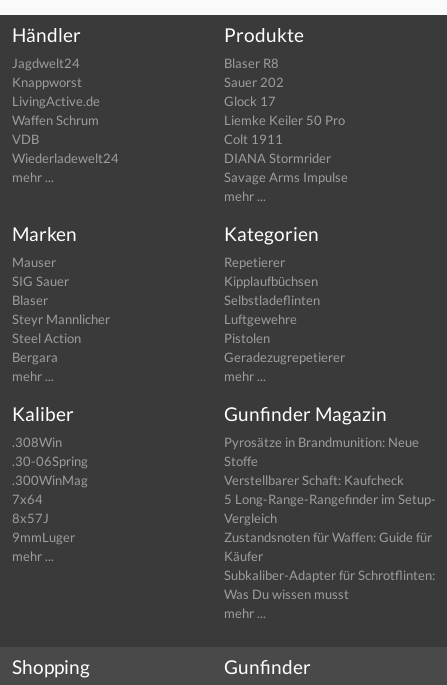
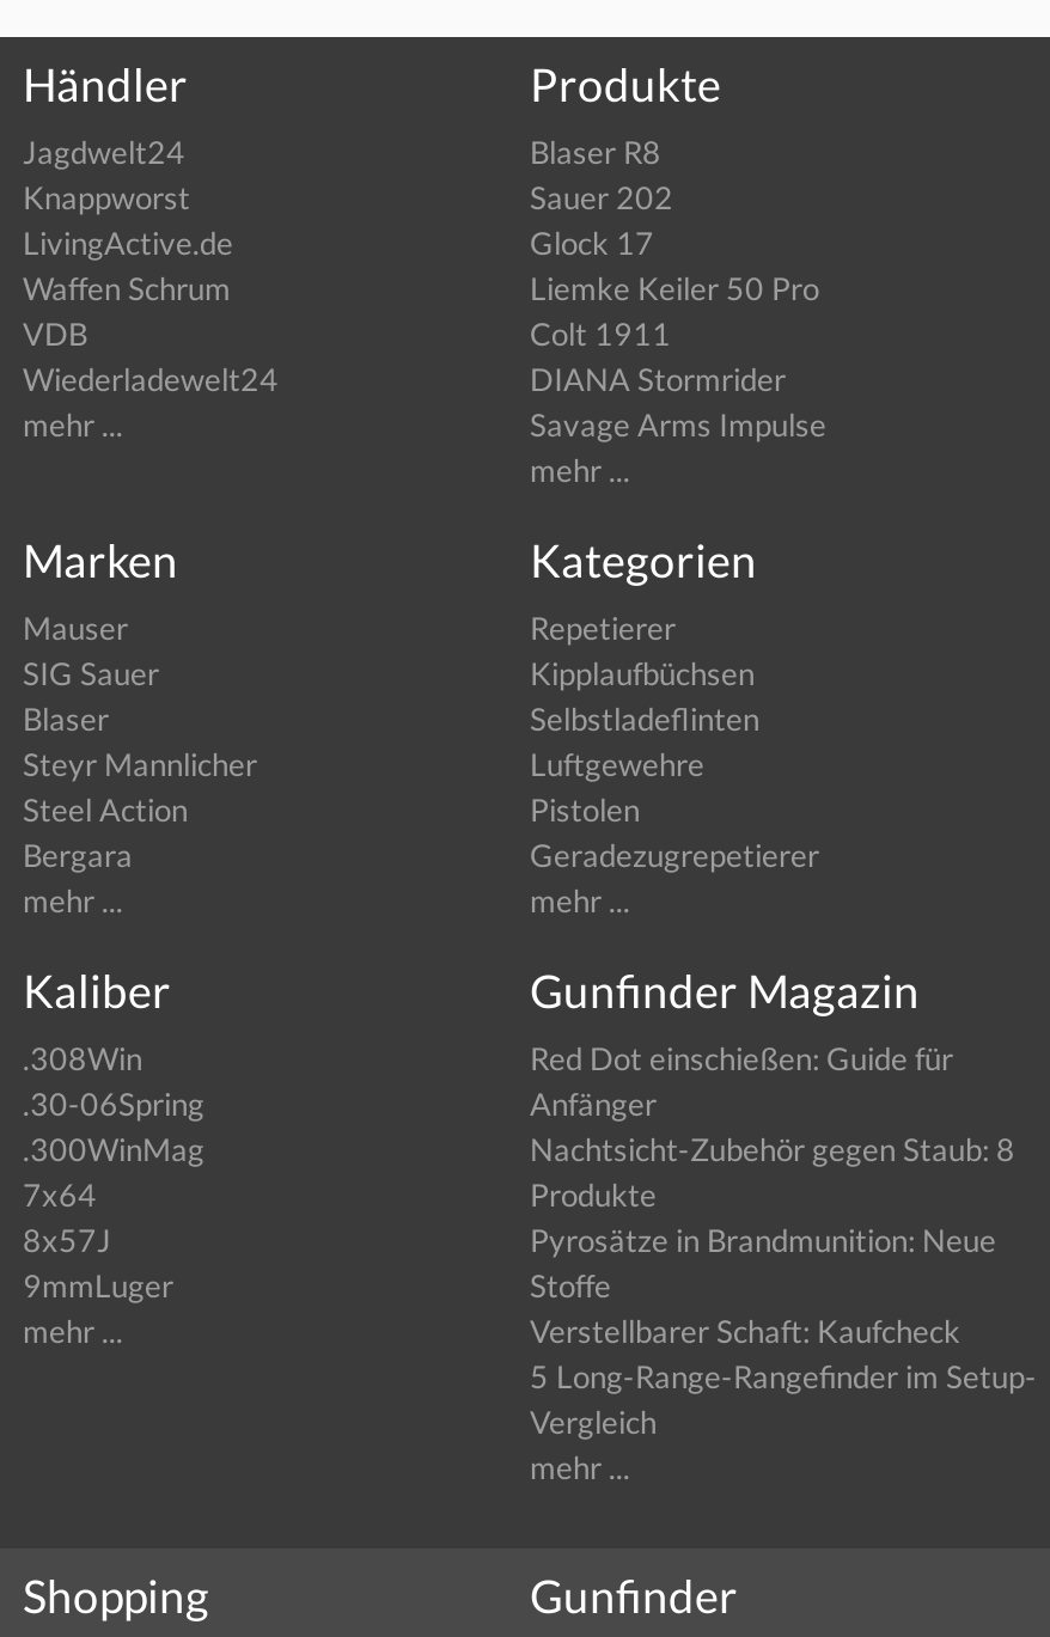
moved down: Pyrosätze in Brandmunition: Neue | Stoffe | Verstellbarer Schaft: Kaufcheck | 5 Long-Range-Rangefinder im Setup- | Vergleich

+ Red Dot einschießen: Guide für
+ Anfänger
+ Nachtsicht-Zubehör gegen Staub: 8
+ Produkte

- Zustandsnoten für Waffen: Guide für
- Käufer
- Subkaliber-Adapter für Schrotflinten:
- Was Du wissen musst
